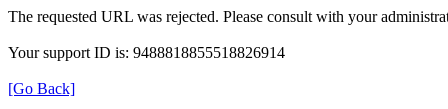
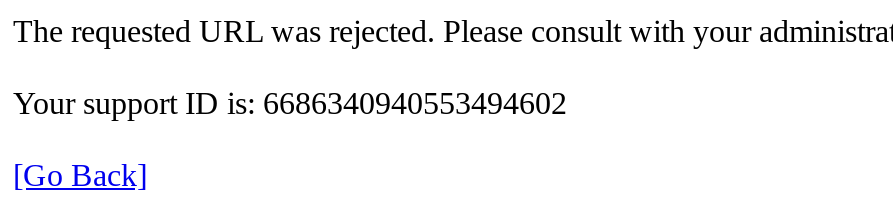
- Your support ID is: 9488818855518826914
+ Your support ID is: 6686340940553494602
